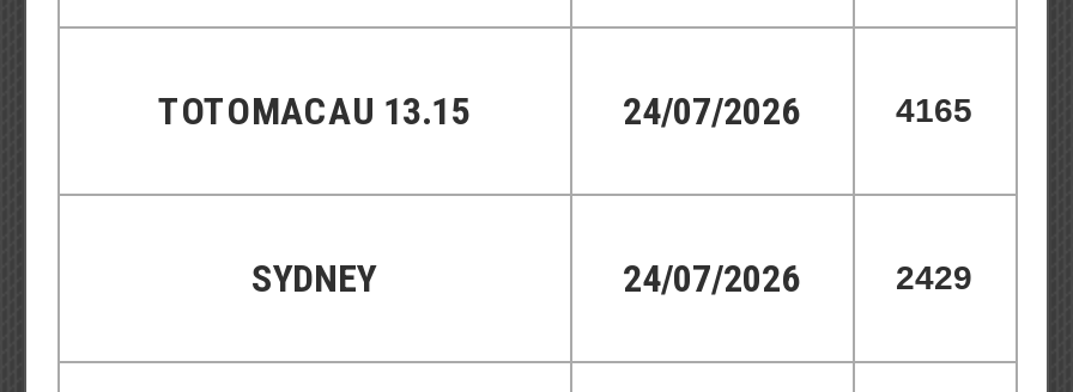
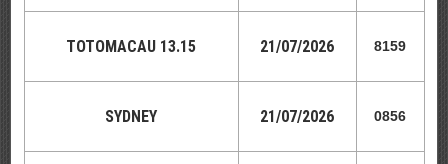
- 24/07/2026
+ 21/07/2026

- 4165
+ 8159

- 24/07/2026
+ 21/07/2026

- 2429
+ 0856
